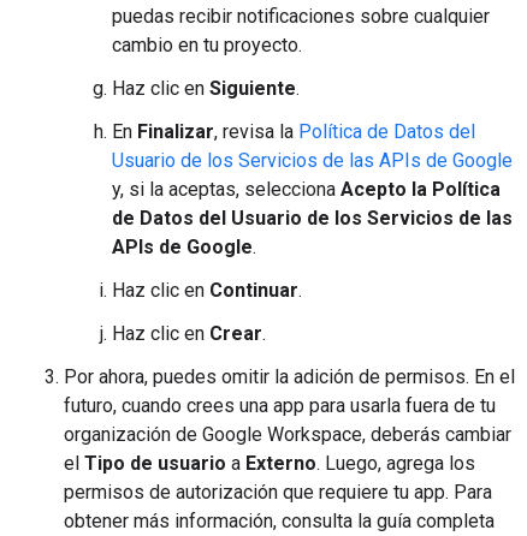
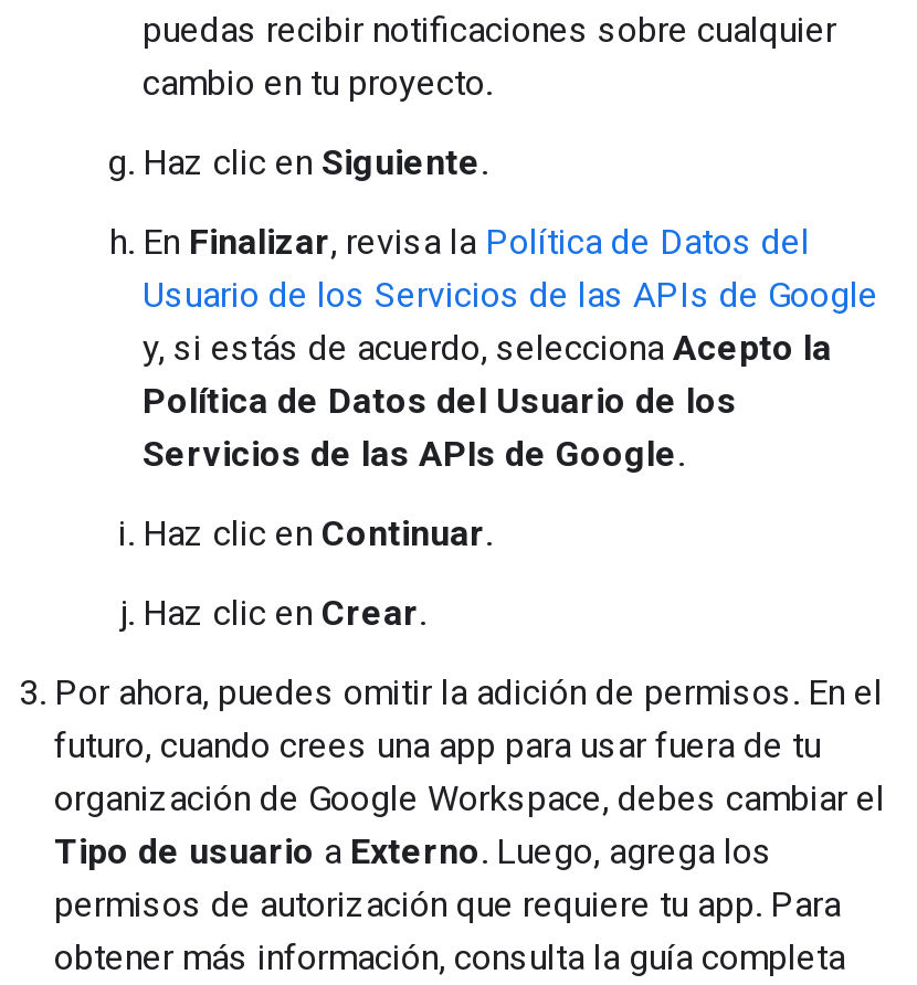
- y, si la aceptas, selecciona Acepto la Política
- de Datos del Usuario de los Servicios de las
- APIs de Google.
+ y, si estás de acuerdo, selecciona Acepto la
+ Política de Datos del Usuario de los
+ Servicios de las APIs de Google.

- futuro, cuando crees una app para usarla fuera de tu
- organización de Google Workspace, deberás cambiar
- el Tipo de usuario a Externo. Luego, agrega los
+ futuro, cuando crees una app para usar fuera de tu
+ organización de Google Workspace, debes cambiar el
+ Tipo de usuario a Externo. Luego, agrega los
